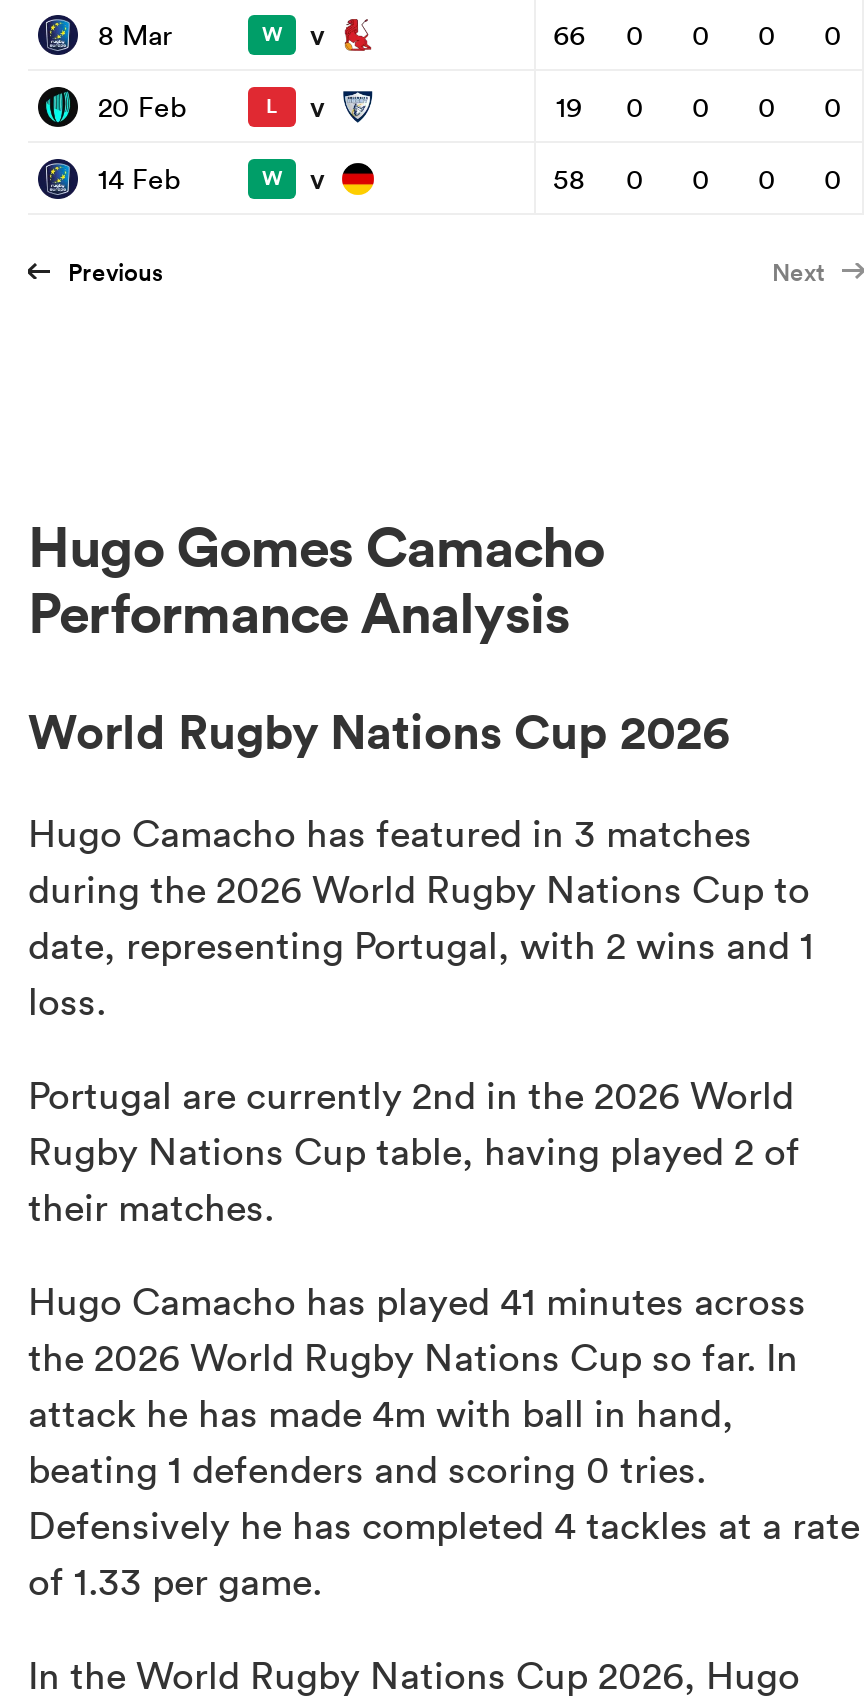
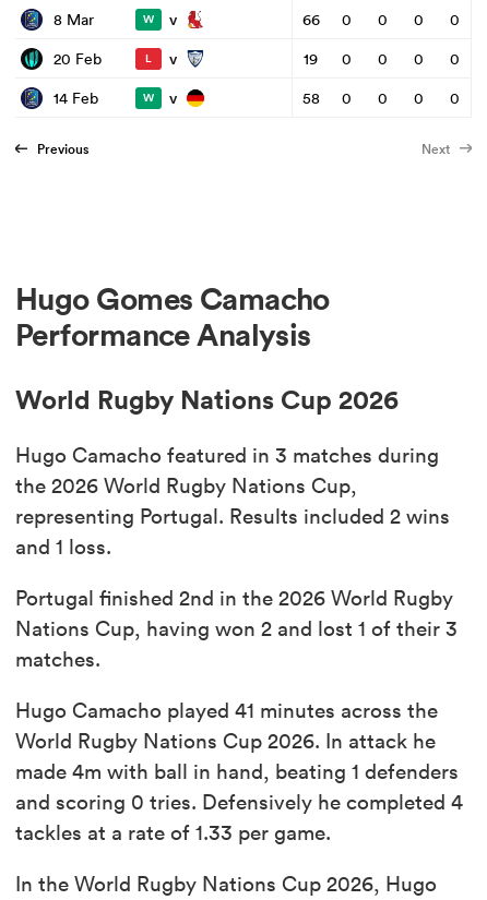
- Hugo Camacho has featured in 3 matches
- during the 2026 World Rugby Nations Cup to
- date, representing Portugal, with 2 wins and 1
- loss.
+ Hugo Camacho featured in 3 matches during
+ the 2026 World Rugby Nations Cup,
+ representing Portugal. Results included 2 wins
+ and 1 loss.

- Portugal are currently 2nd in the 2026 World
- Rugby Nations Cup table, having played 2 of
- their matches.
+ Portugal finished 2nd in the 2026 World Rugby
+ Nations Cup, having won 2 and lost 1 of their 3
+ matches.

- Hugo Camacho has played 41 minutes across
- the 2026 World Rugby Nations Cup so far. In
- attack he has made 4m with ball in hand,
- beating 1 defenders and scoring 0 tries.
- Defensively he has completed 4 tackles at a rate
- of 1.33 per game.
+ Hugo Camacho played 41 minutes across the
+ World Rugby Nations Cup 2026. In attack he
+ made 4m with ball in hand, beating 1 defenders
+ and scoring 0 tries. Defensively he completed 4
+ tackles at a rate of 1.33 per game.
